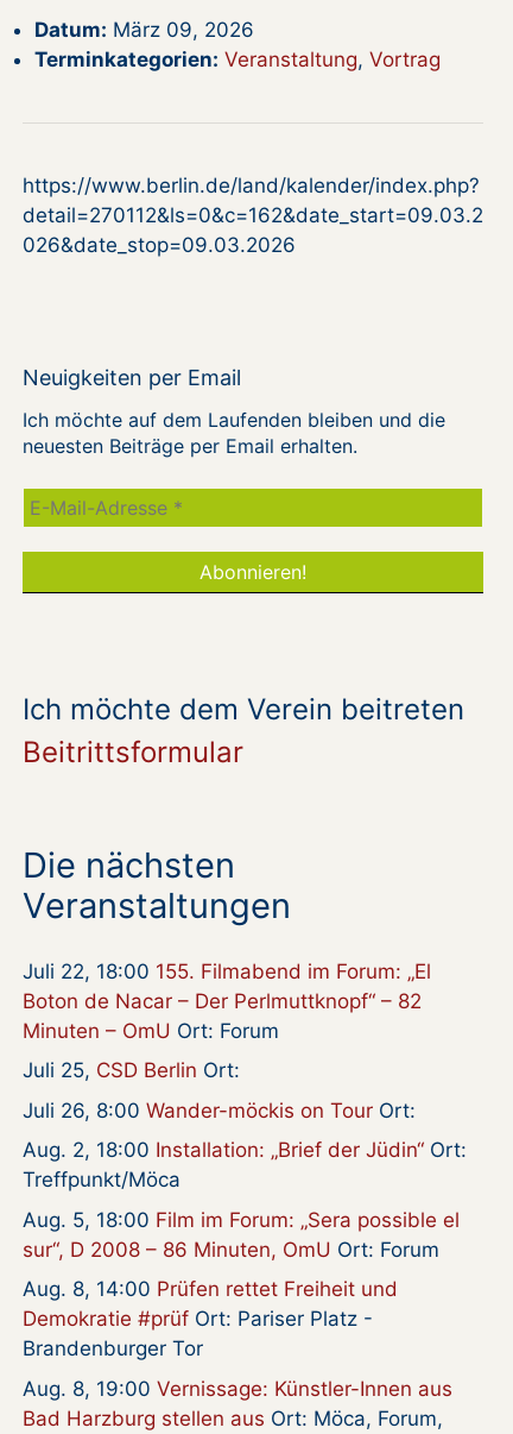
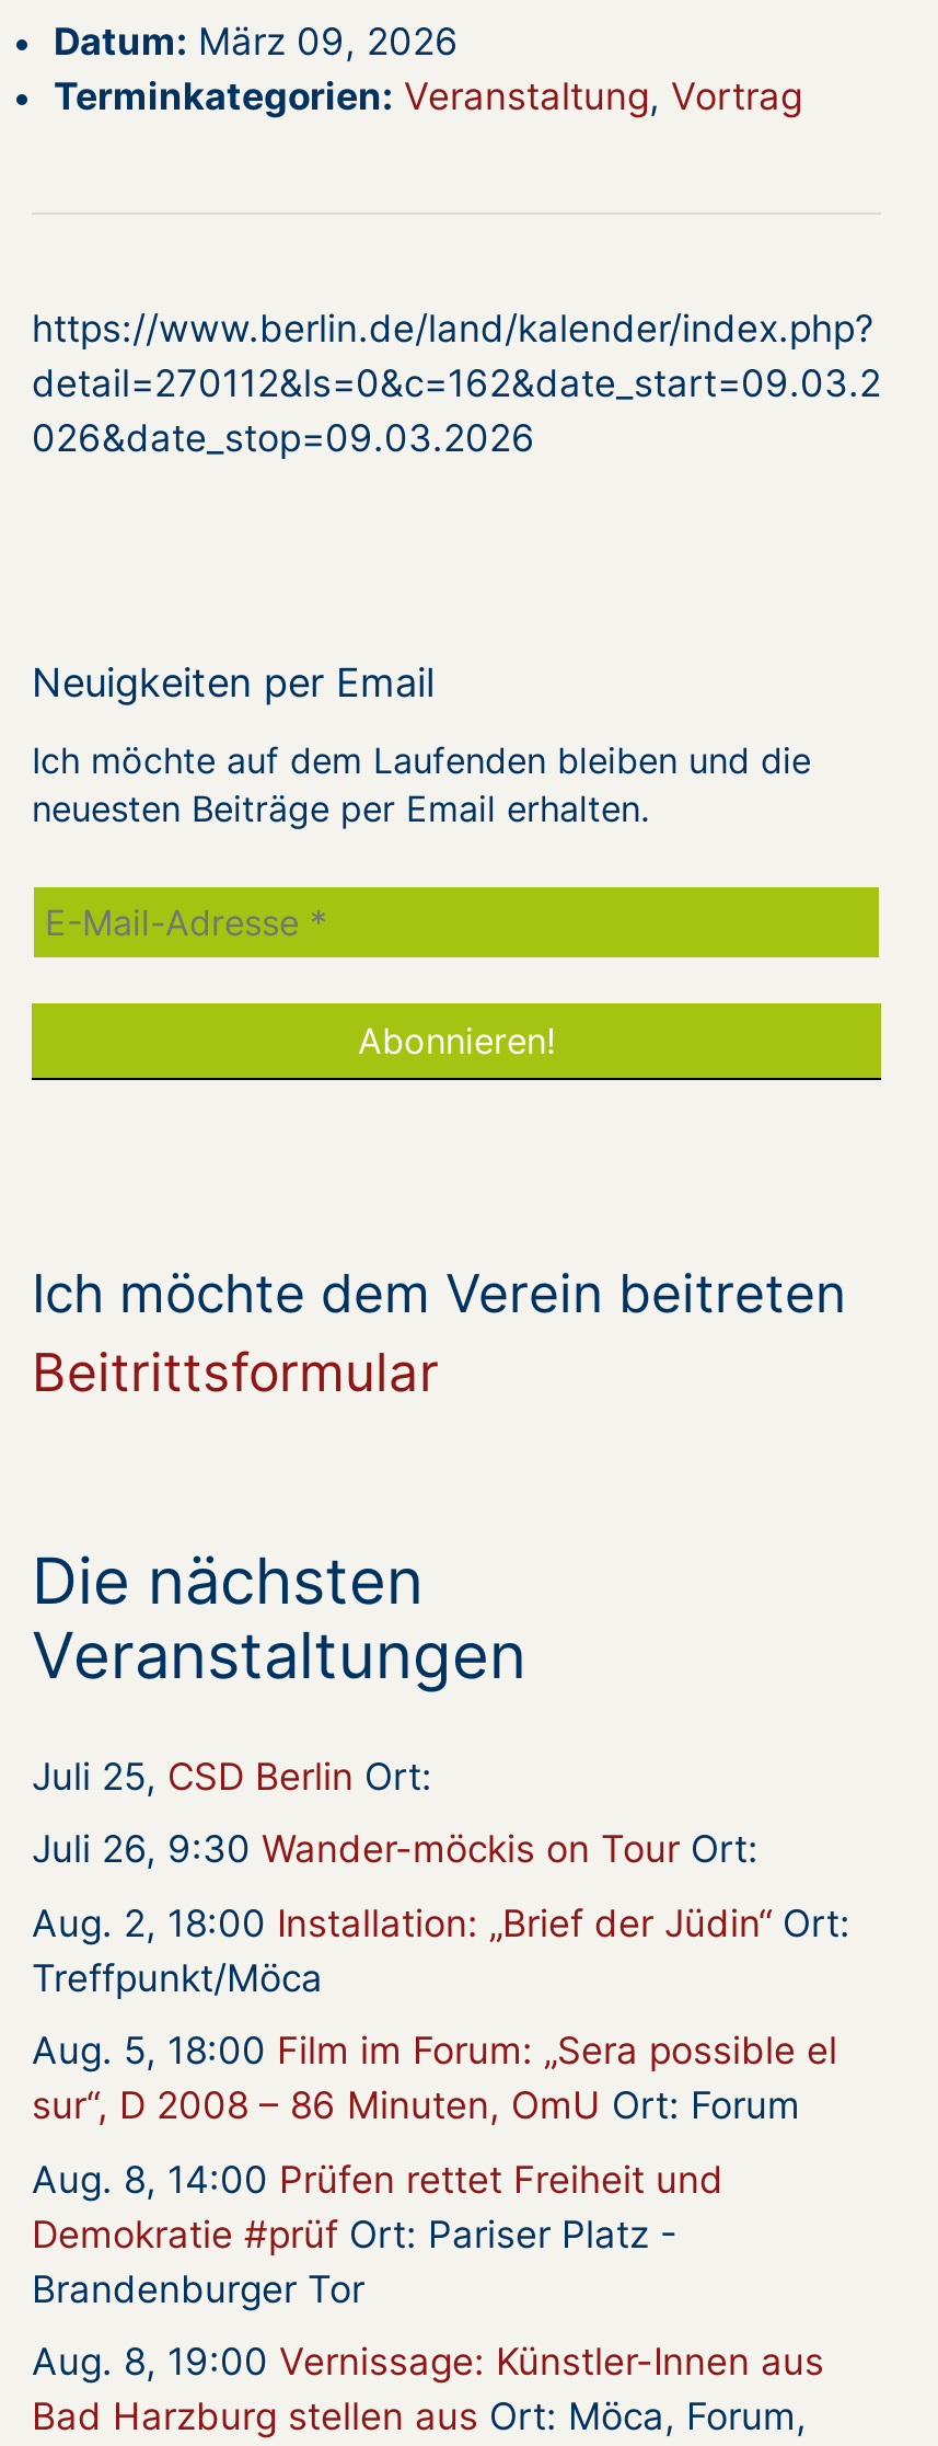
- Juli 22, 18:00 155. Filmabend im Forum: „El
- Boton de Nacar – Der Perlmuttknopf“ – 82
- Minuten – OmU Ort: Forum

- Juli 26, 8:00 Wander-möckis on Tour Ort:
+ Juli 26, 9:30 Wander-möckis on Tour Ort:
